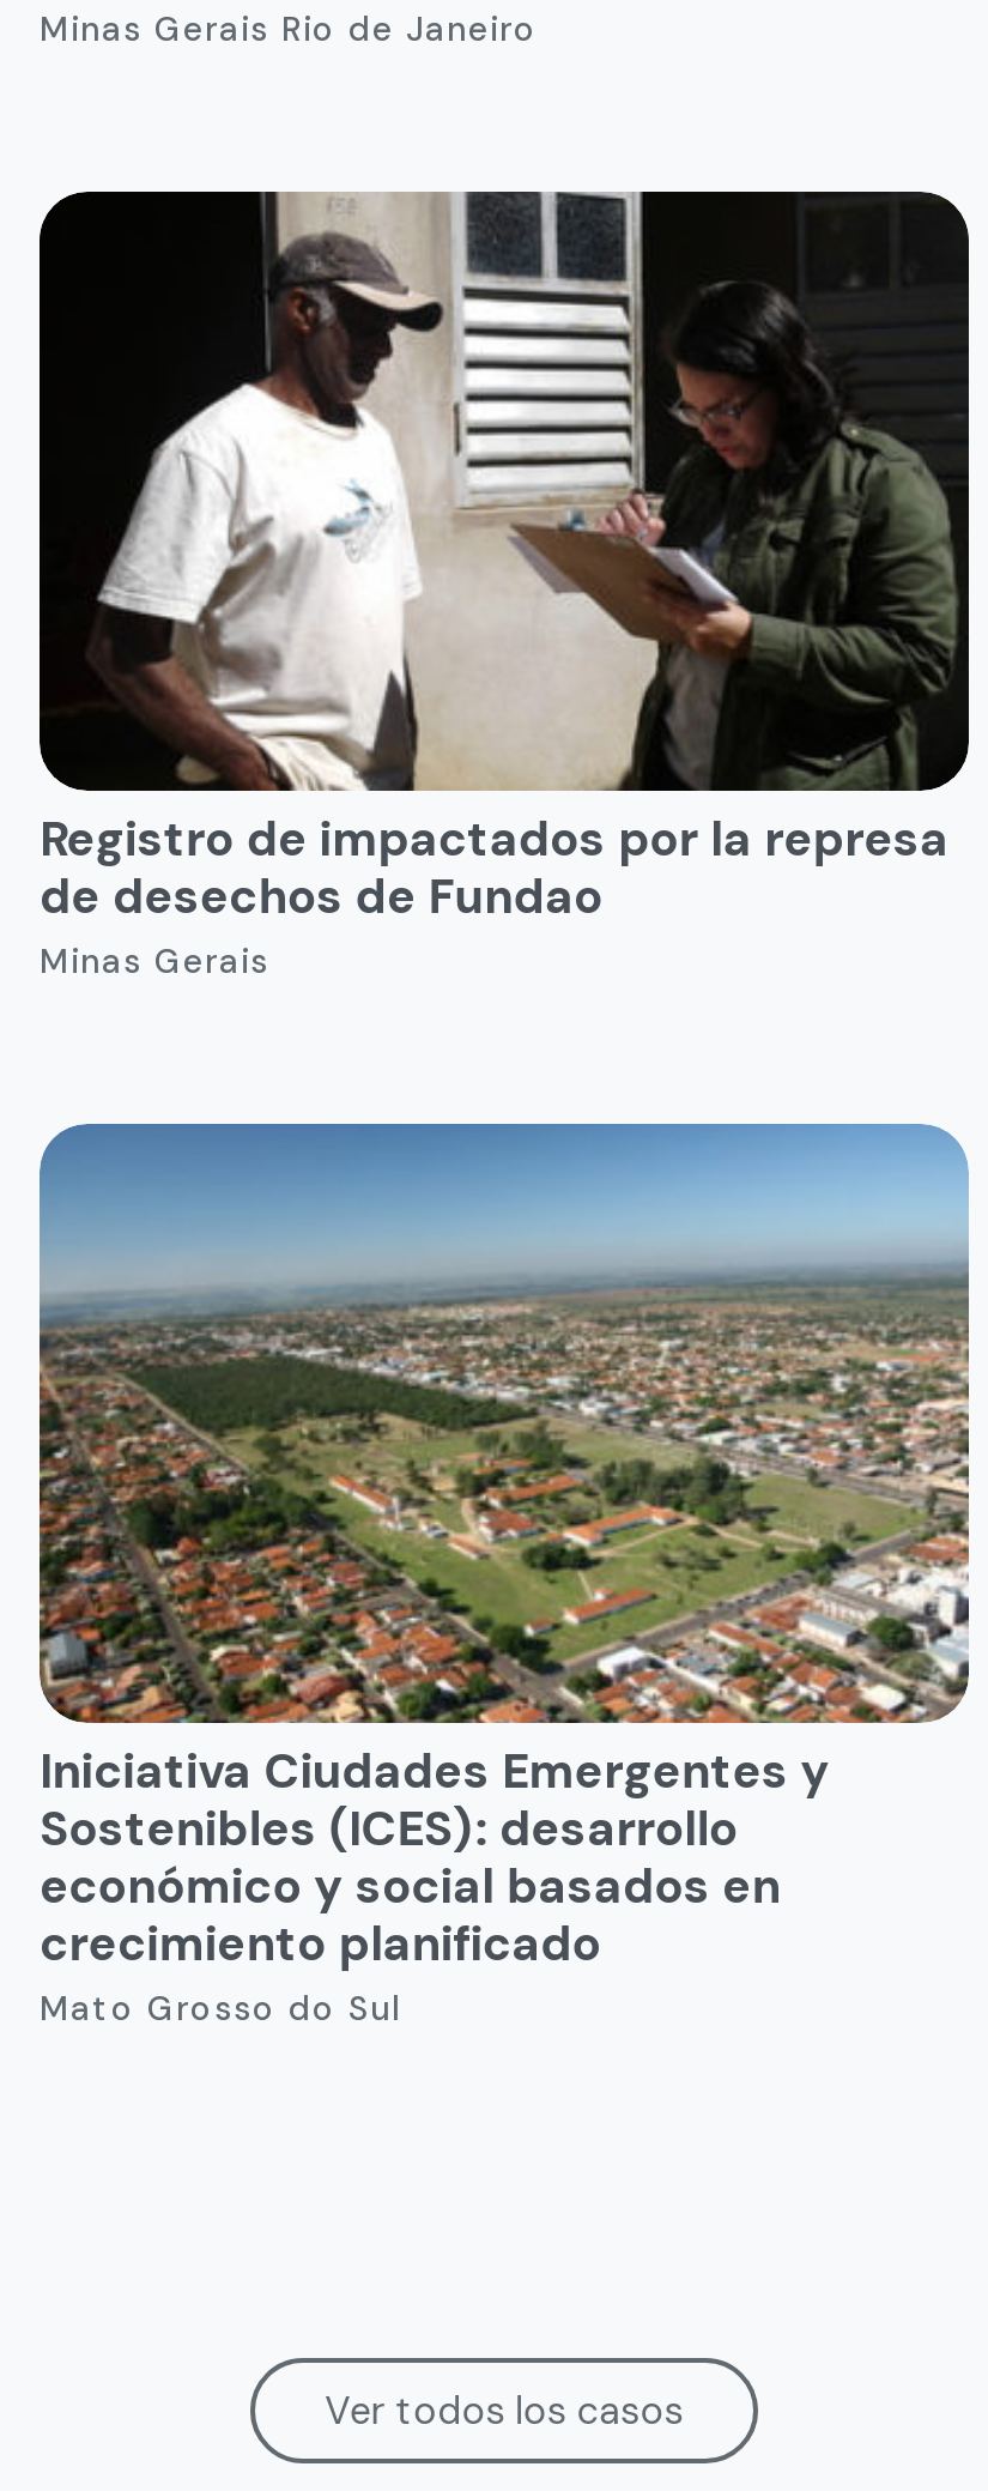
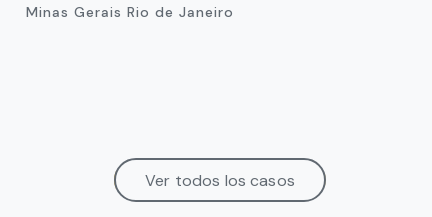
- [image]
- Registro de impactados por la represa
- de desechos de Fundao
- Minas Gerais

- [image]
- Iniciativa Ciudades Emergentes y
- Sostenibles (ICES): desarrollo
- económico y social basados en
- crecimiento planificado
- Mato Grosso do Sul
